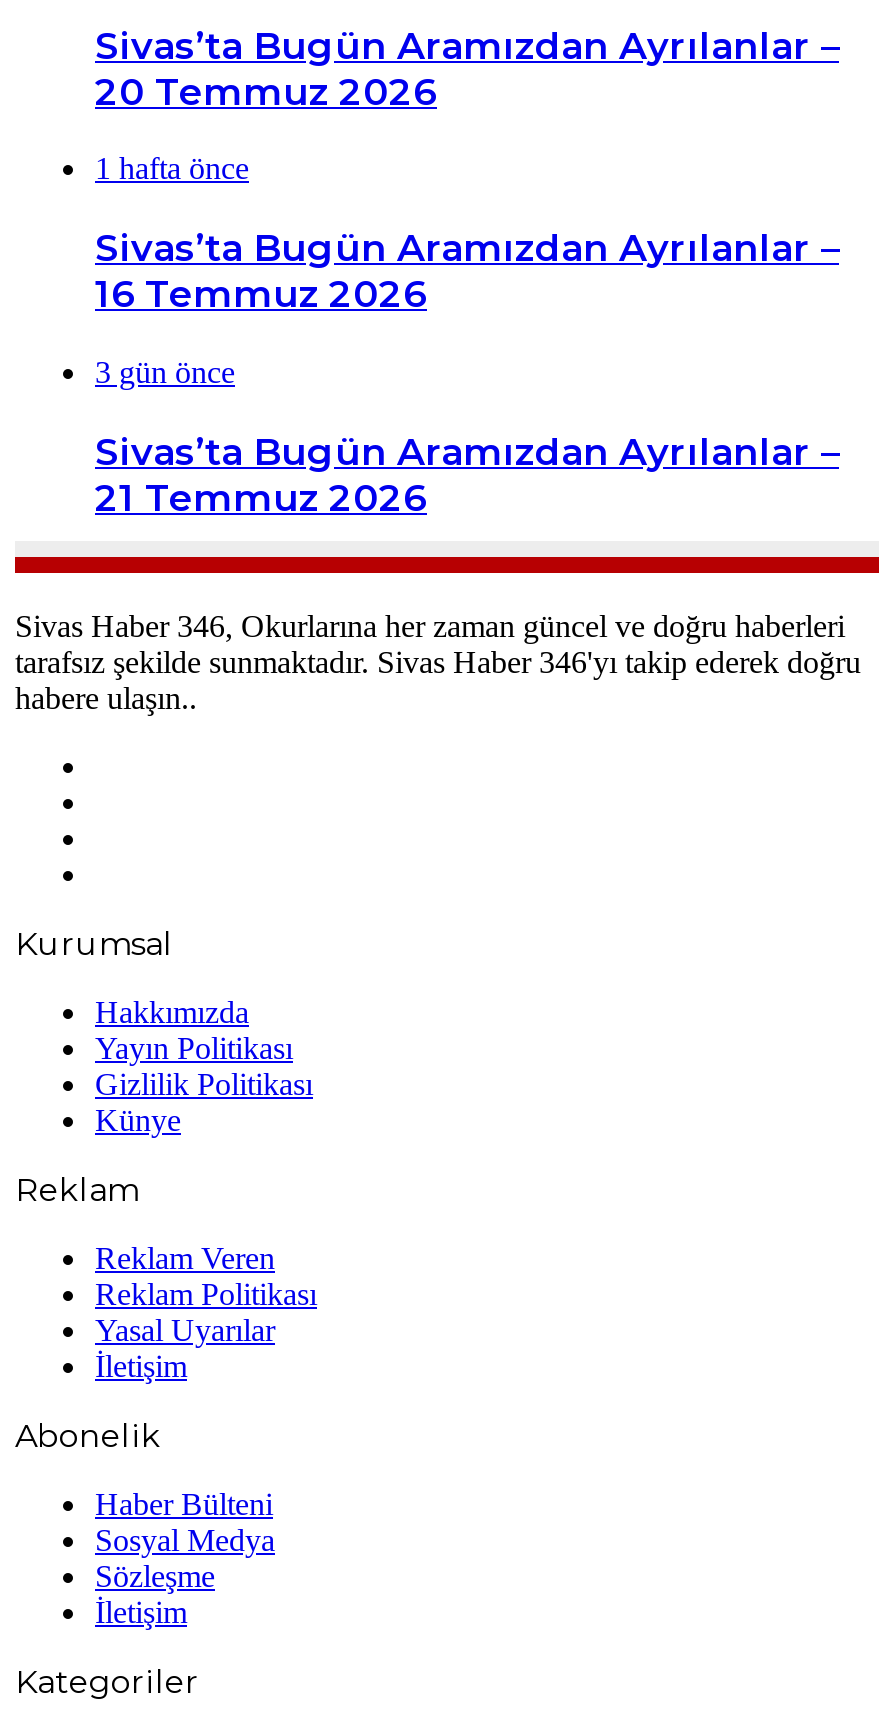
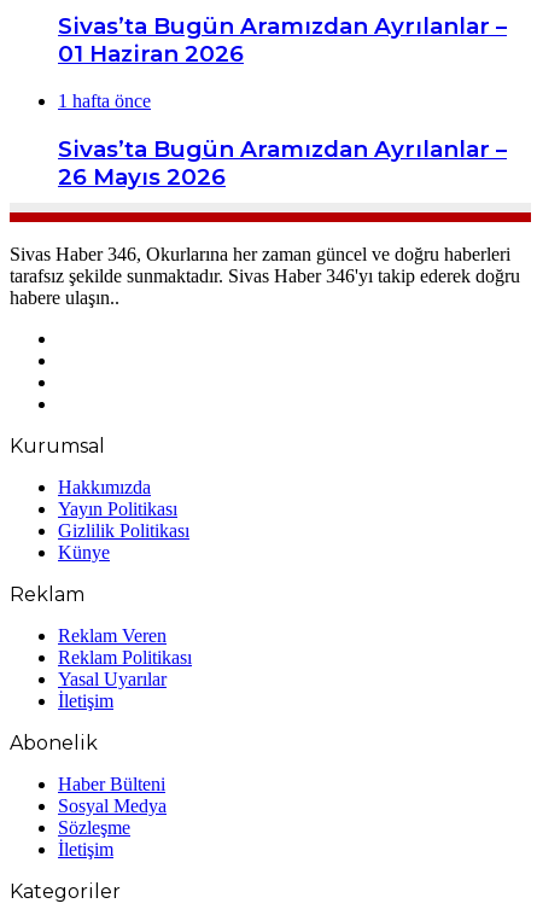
- 20 Temmuz 2026
+ 01 Haziran 2026

- 16 Temmuz 2026
- 3 gün önce
- Sivas’ta Bugün Aramızdan Ayrılanlar –
- 21 Temmuz 2026
+ 26 Mayıs 2026
